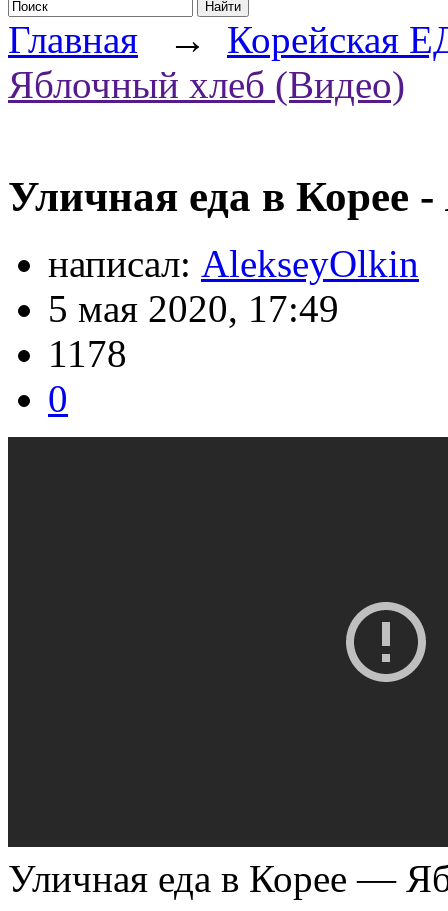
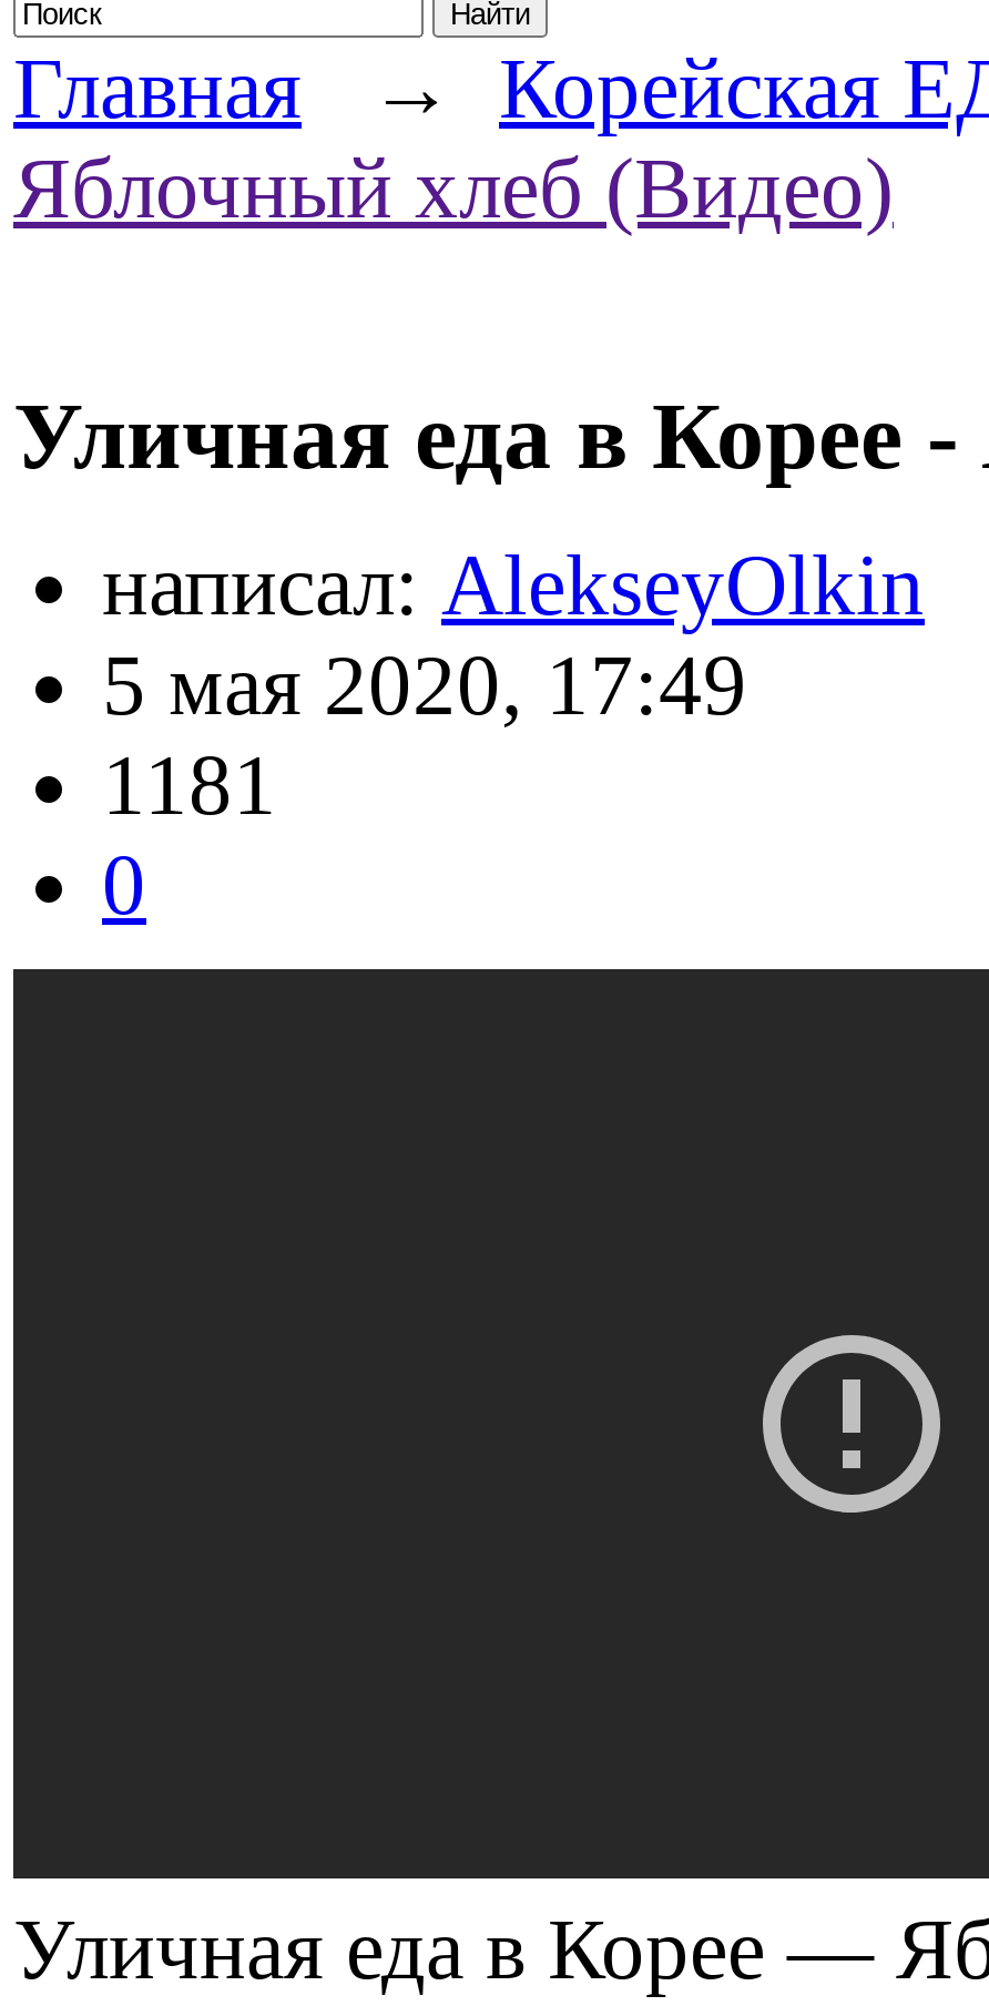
- 1178
+ 1181
